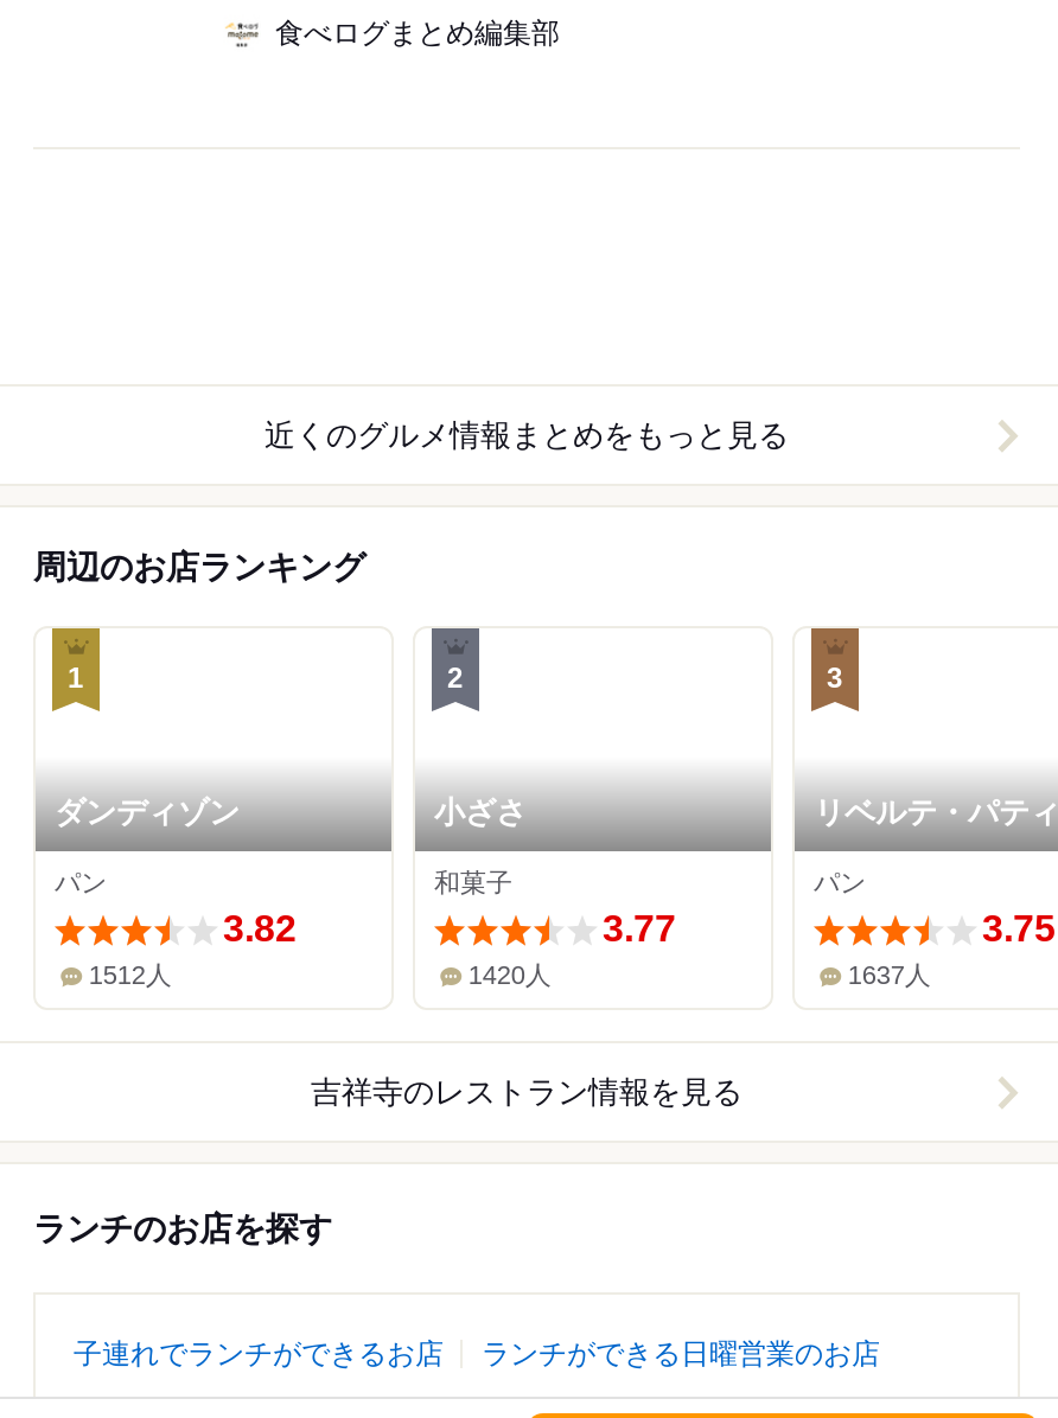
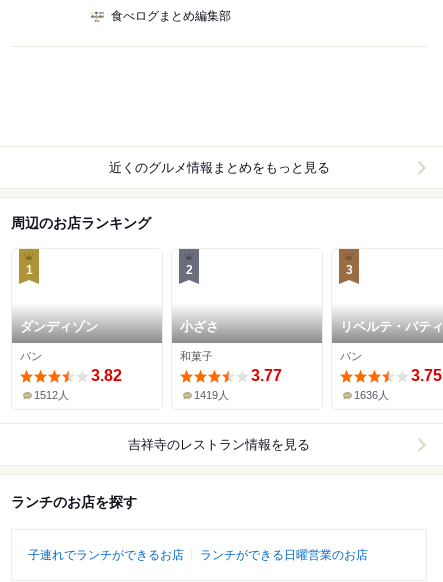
- 1420人
+ 1419人

- 1637人
+ 1636人
